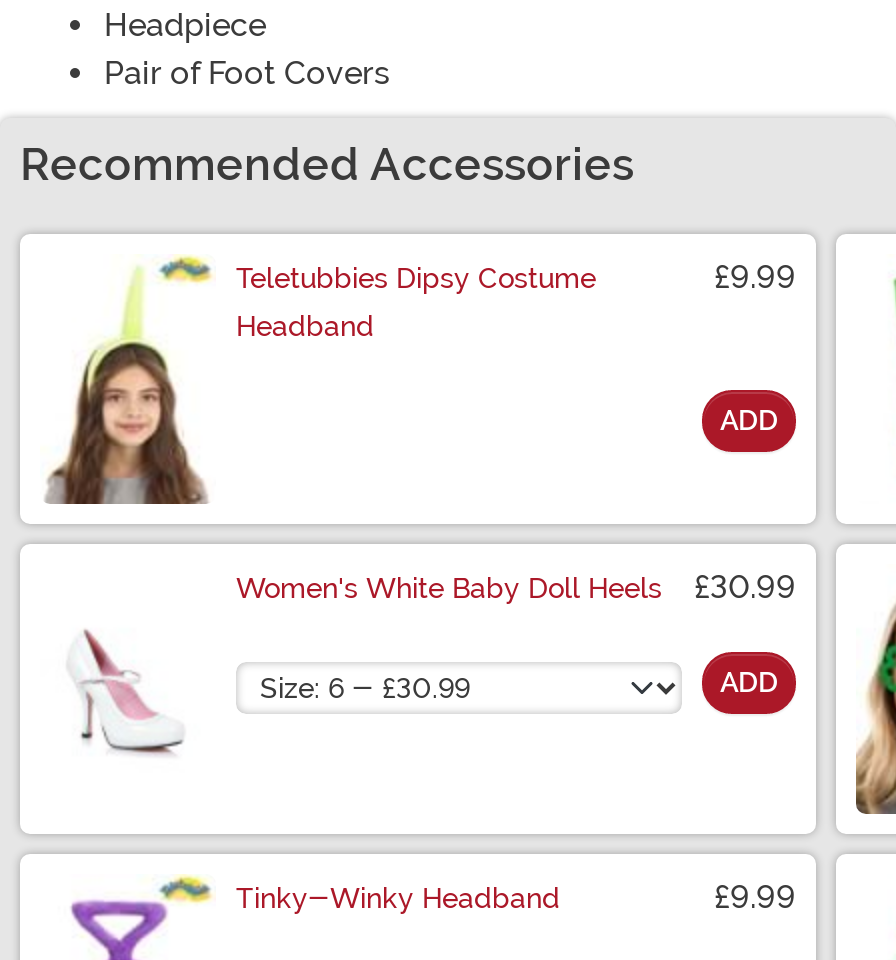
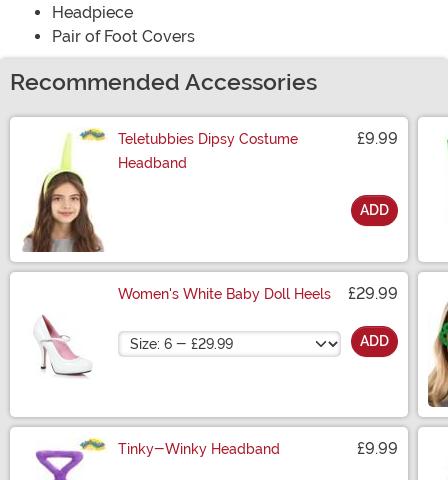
- Women's White Baby Doll Heels £30.99
+ Women's White Baby Doll Heels £29.99
